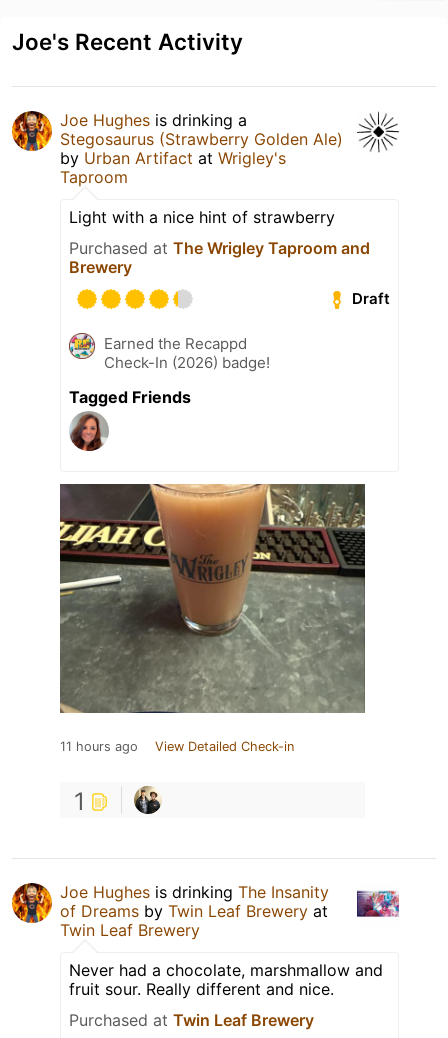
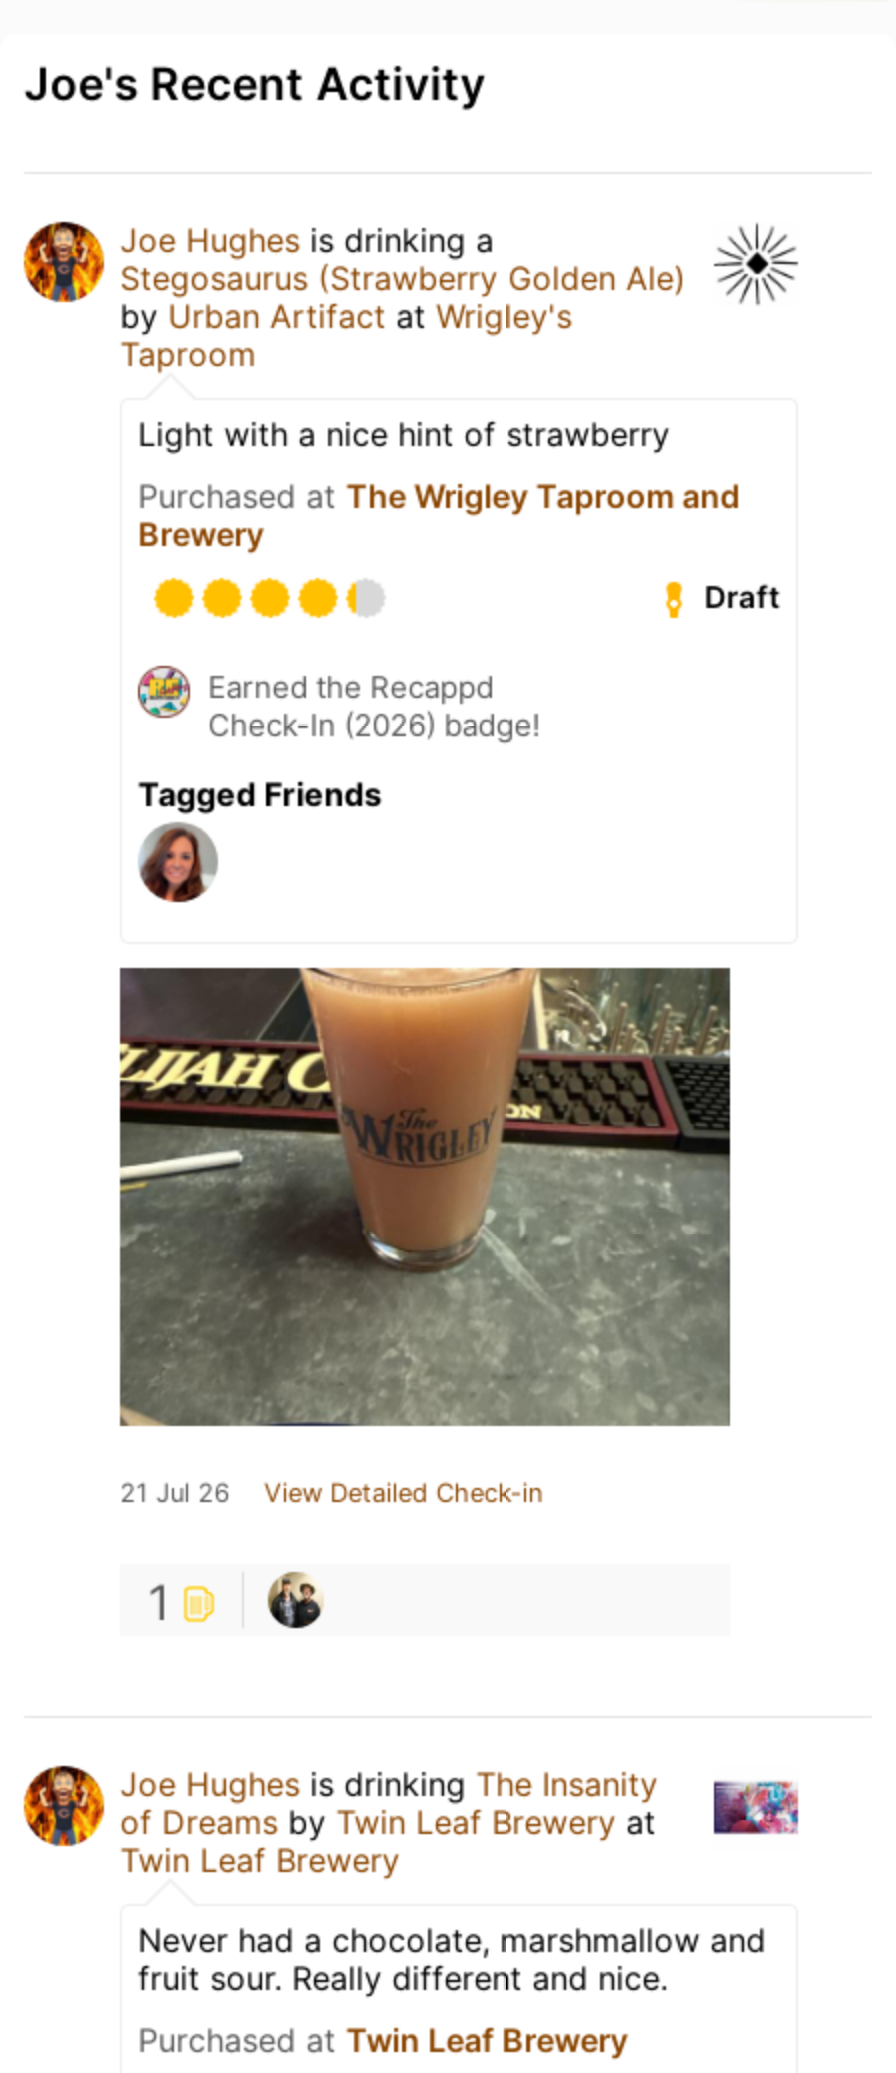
- 11 hours ago View Detailed Check-in
+ 21 Jul 26 View Detailed Check-in
